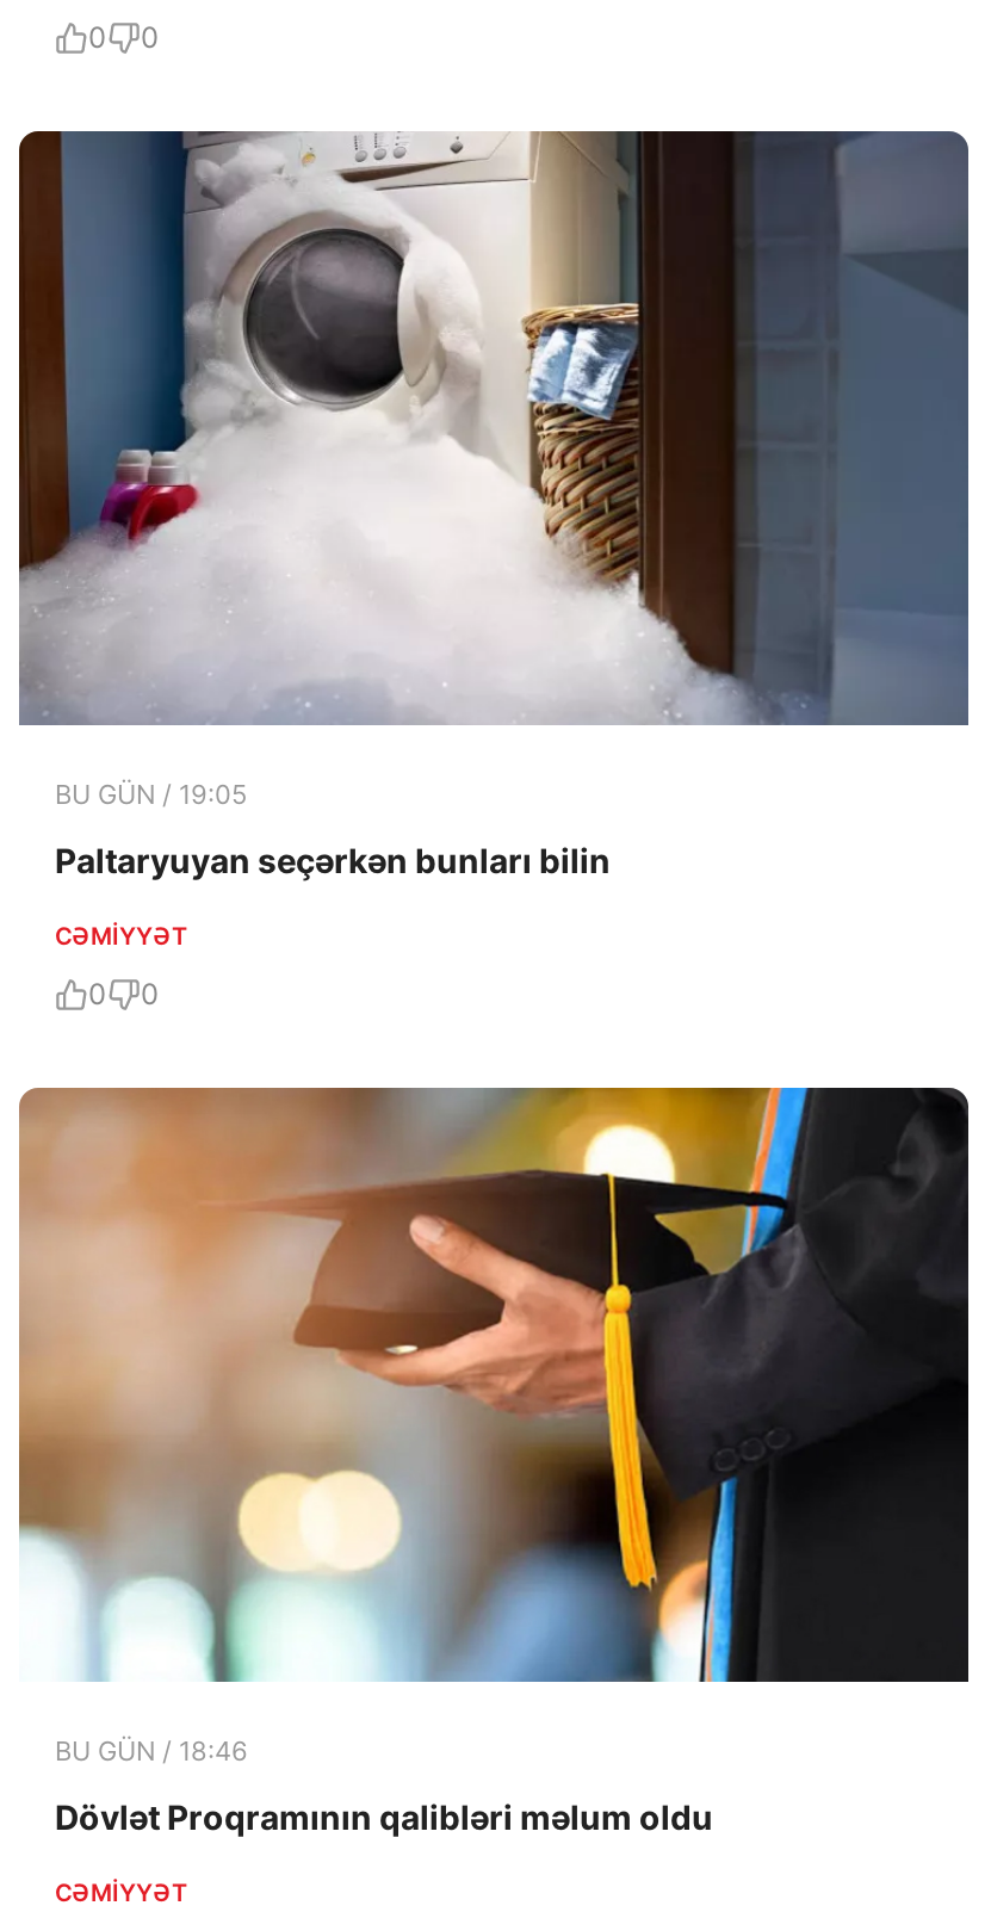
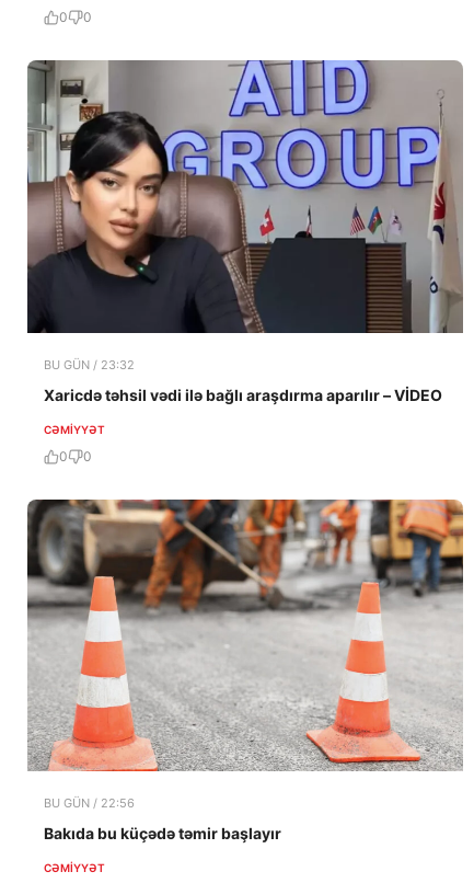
- [image]
- BU GÜN / 19:05
+ [image]
+ BU GÜN / 23:32

- Paltaryuyan seçərkən bunları bilin
+ Xaricdə təhsil vədi ilə bağlı araşdırma aparılır – VİDEO

- [image]
- BU GÜN / 18:46
+ [image]
+ BU GÜN / 22:56

- Dövlət Proqramının qalibləri məlum oldu
+ Bakıda bu küçədə təmir başlayır
